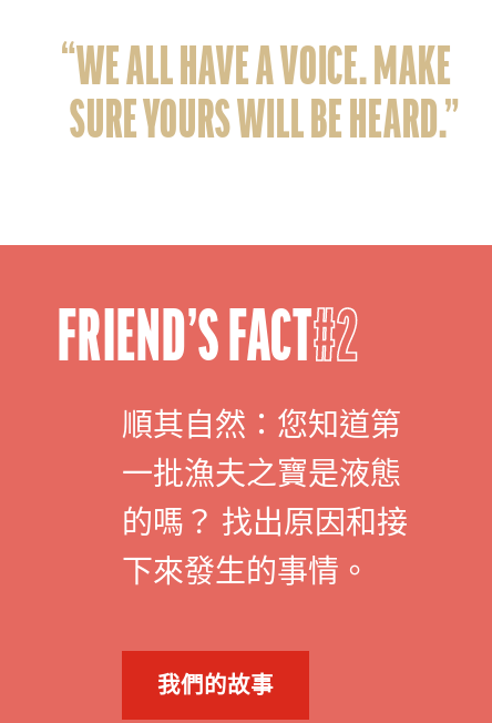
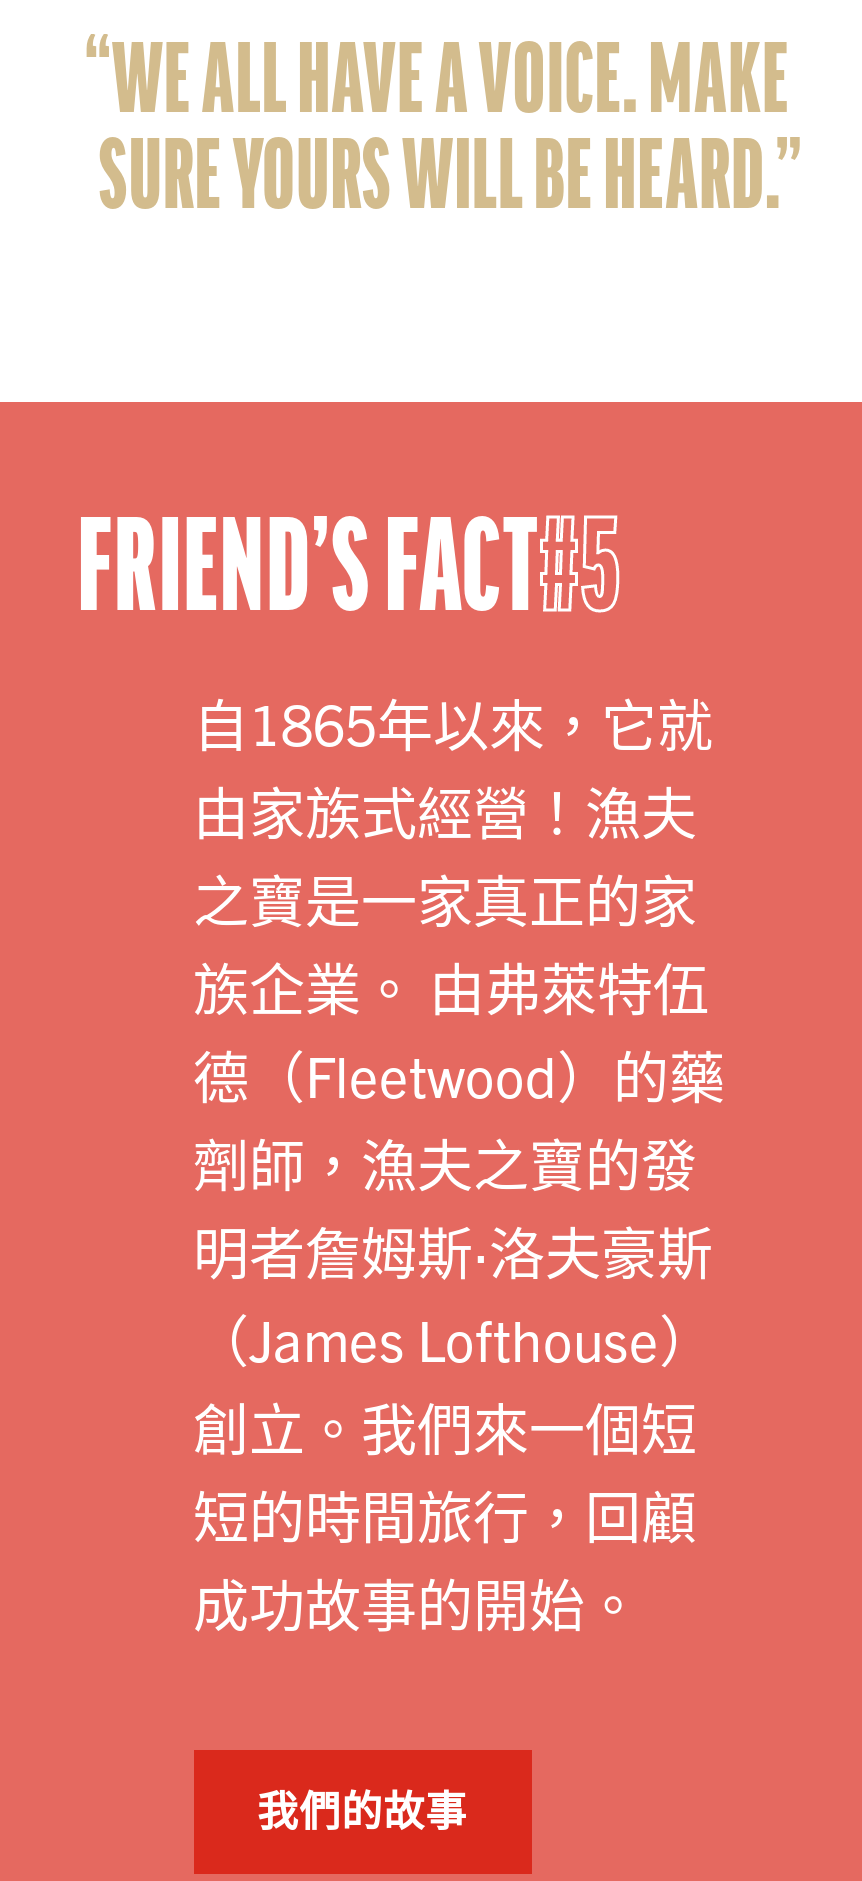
- FRIEND’S FACT 2
- 順其自然：您知道第
- 一批漁夫之寶是液態
- 的嗎？ 找出原因和接
- 下來發生的事情。
+ FRIEND’S FACT 5
+ 自1865年以來，它就
+ 由家族式經營！漁夫
+ 之寶是一家真正的家
+ 族企業。 由弗萊特伍
+ 德（Fleetwood）的藥
+ 劑師，漁夫之寶的發
+ 明者詹姆斯·洛夫豪斯
+ （James Lofthouse）
+ 創立。我們來一個短
+ 短的時間旅行，回顧
+ 成功故事的開始。
